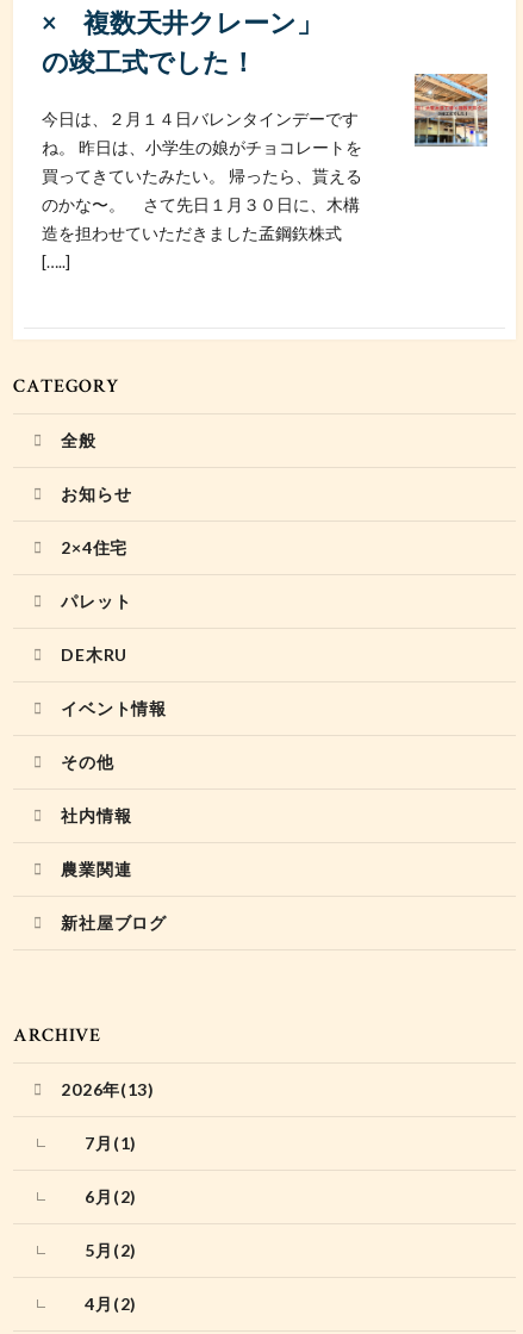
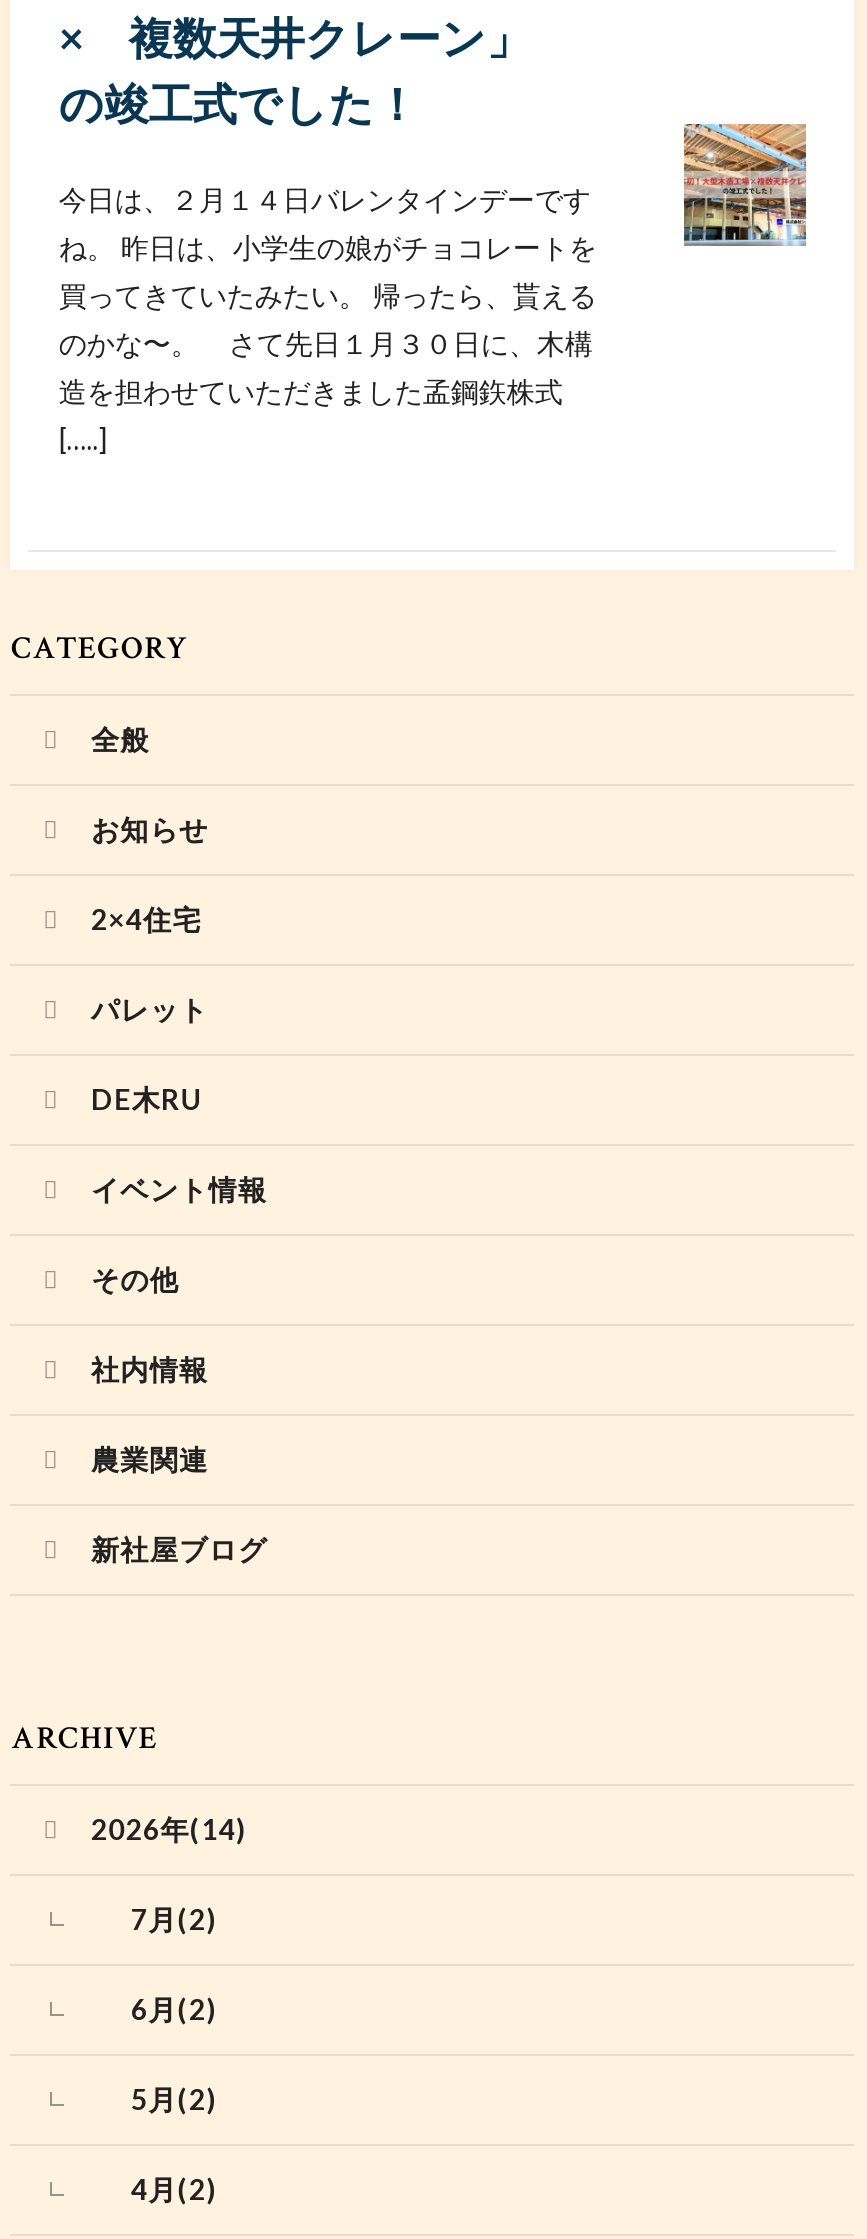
- 2026年(13)
+ 2026年(14)

- 7月(1)
+ 7月(2)
